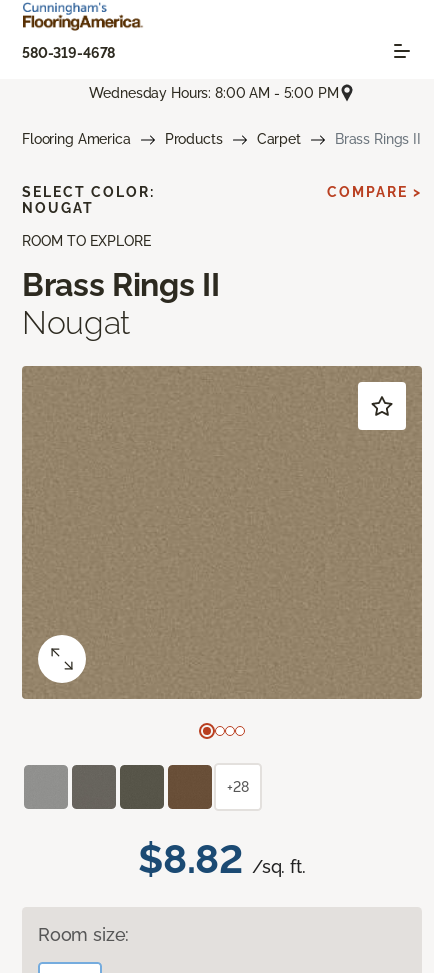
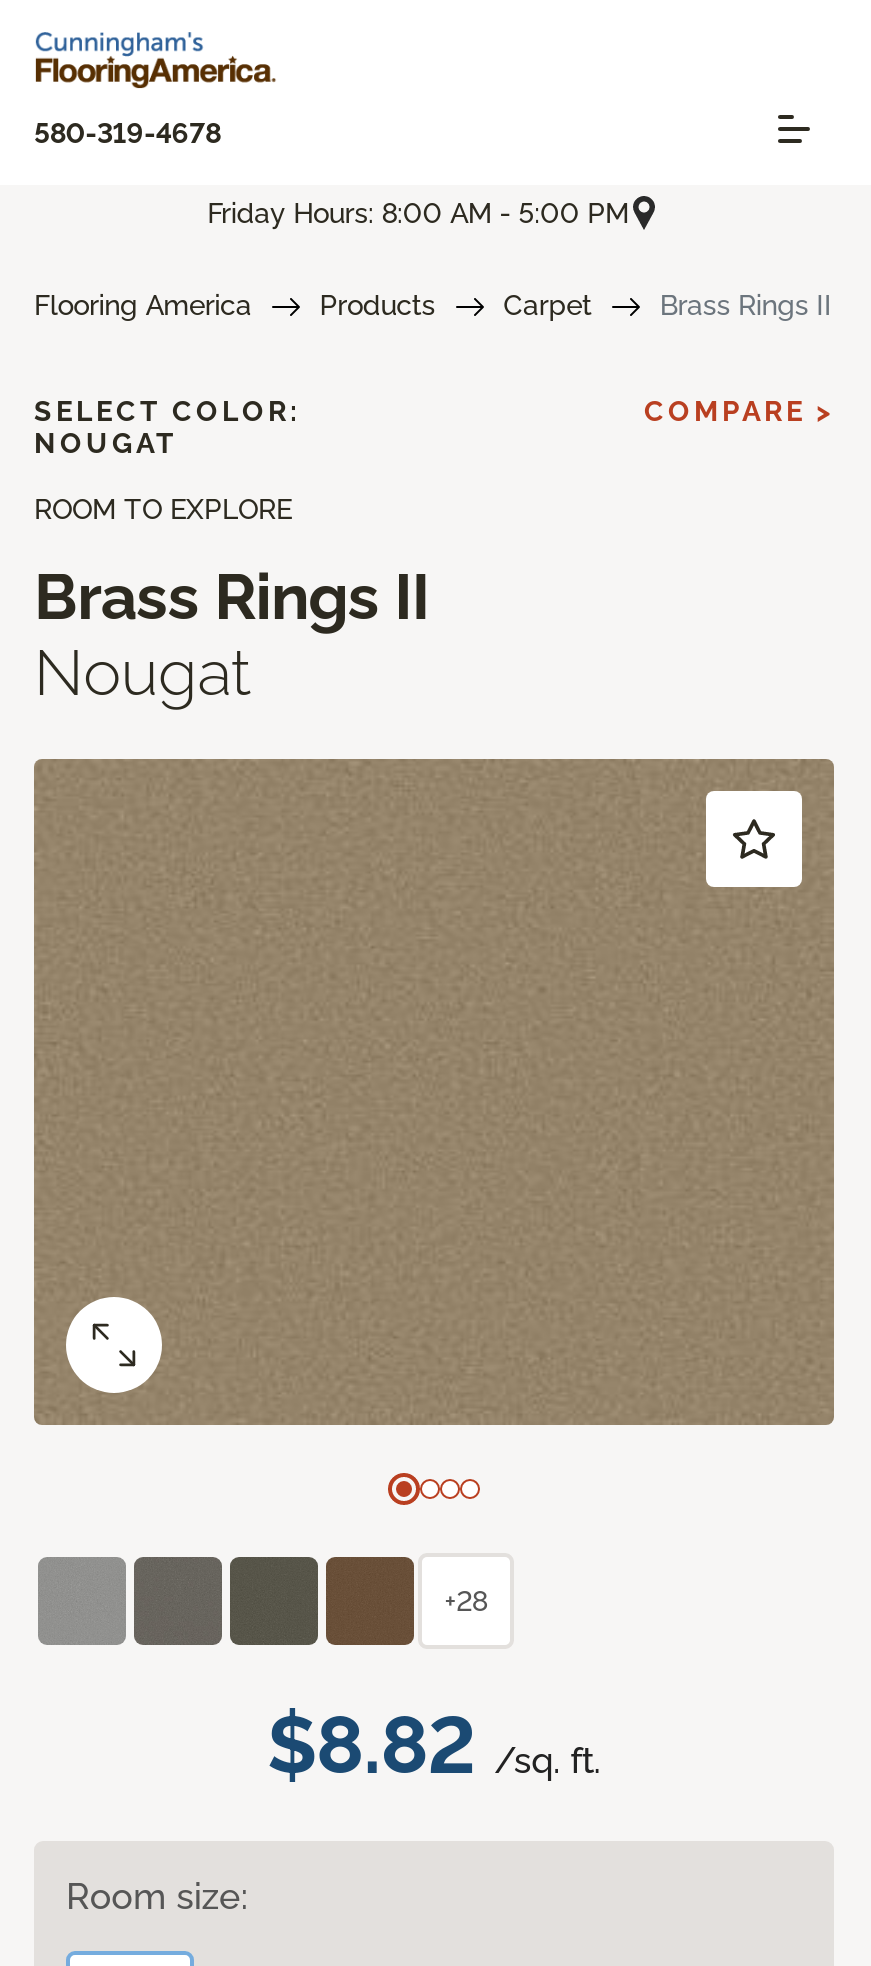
- Wednesday Hours: 8:00 AM - 5:00 PM
+ Friday Hours: 8:00 AM - 5:00 PM
